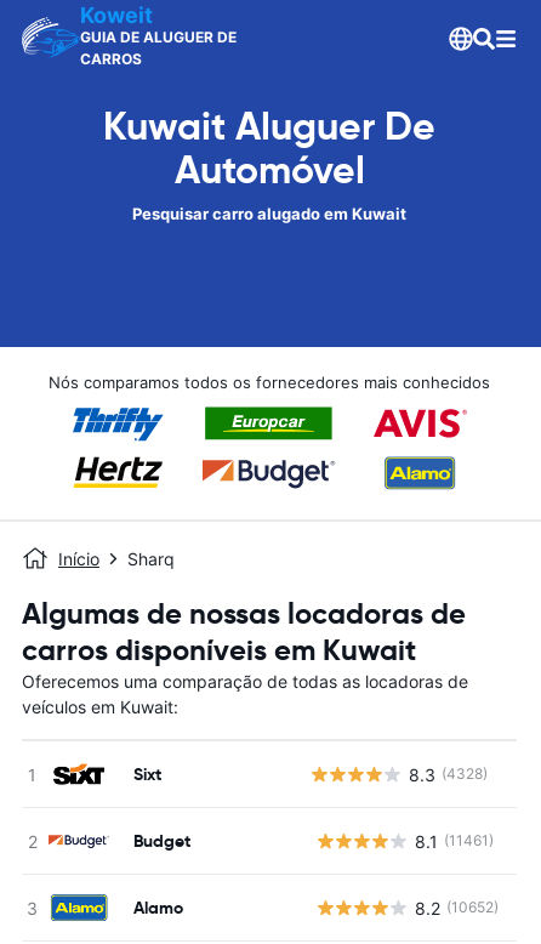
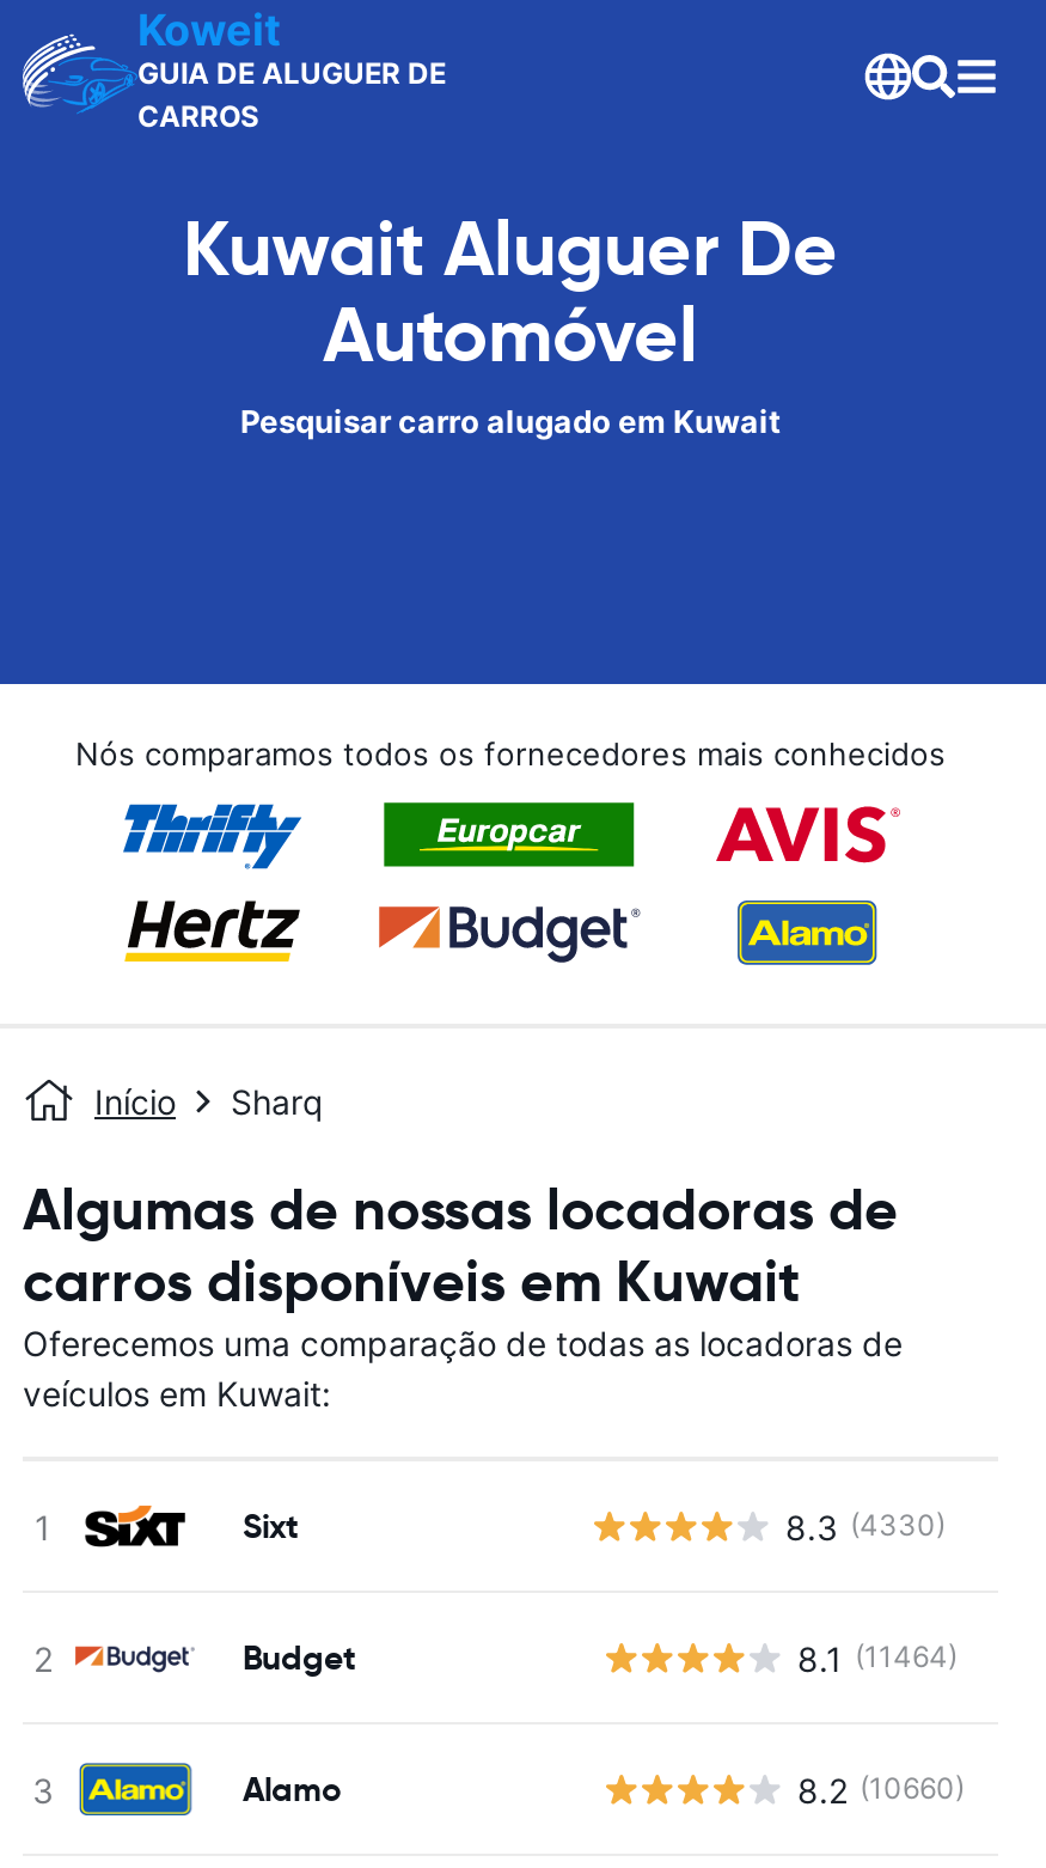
- 8.3 (4328)
+ 8.3 (4330)

- 8.1 (11461)
+ 8.1 (11464)

- 8.2 (10652)
+ 8.2 (10660)
